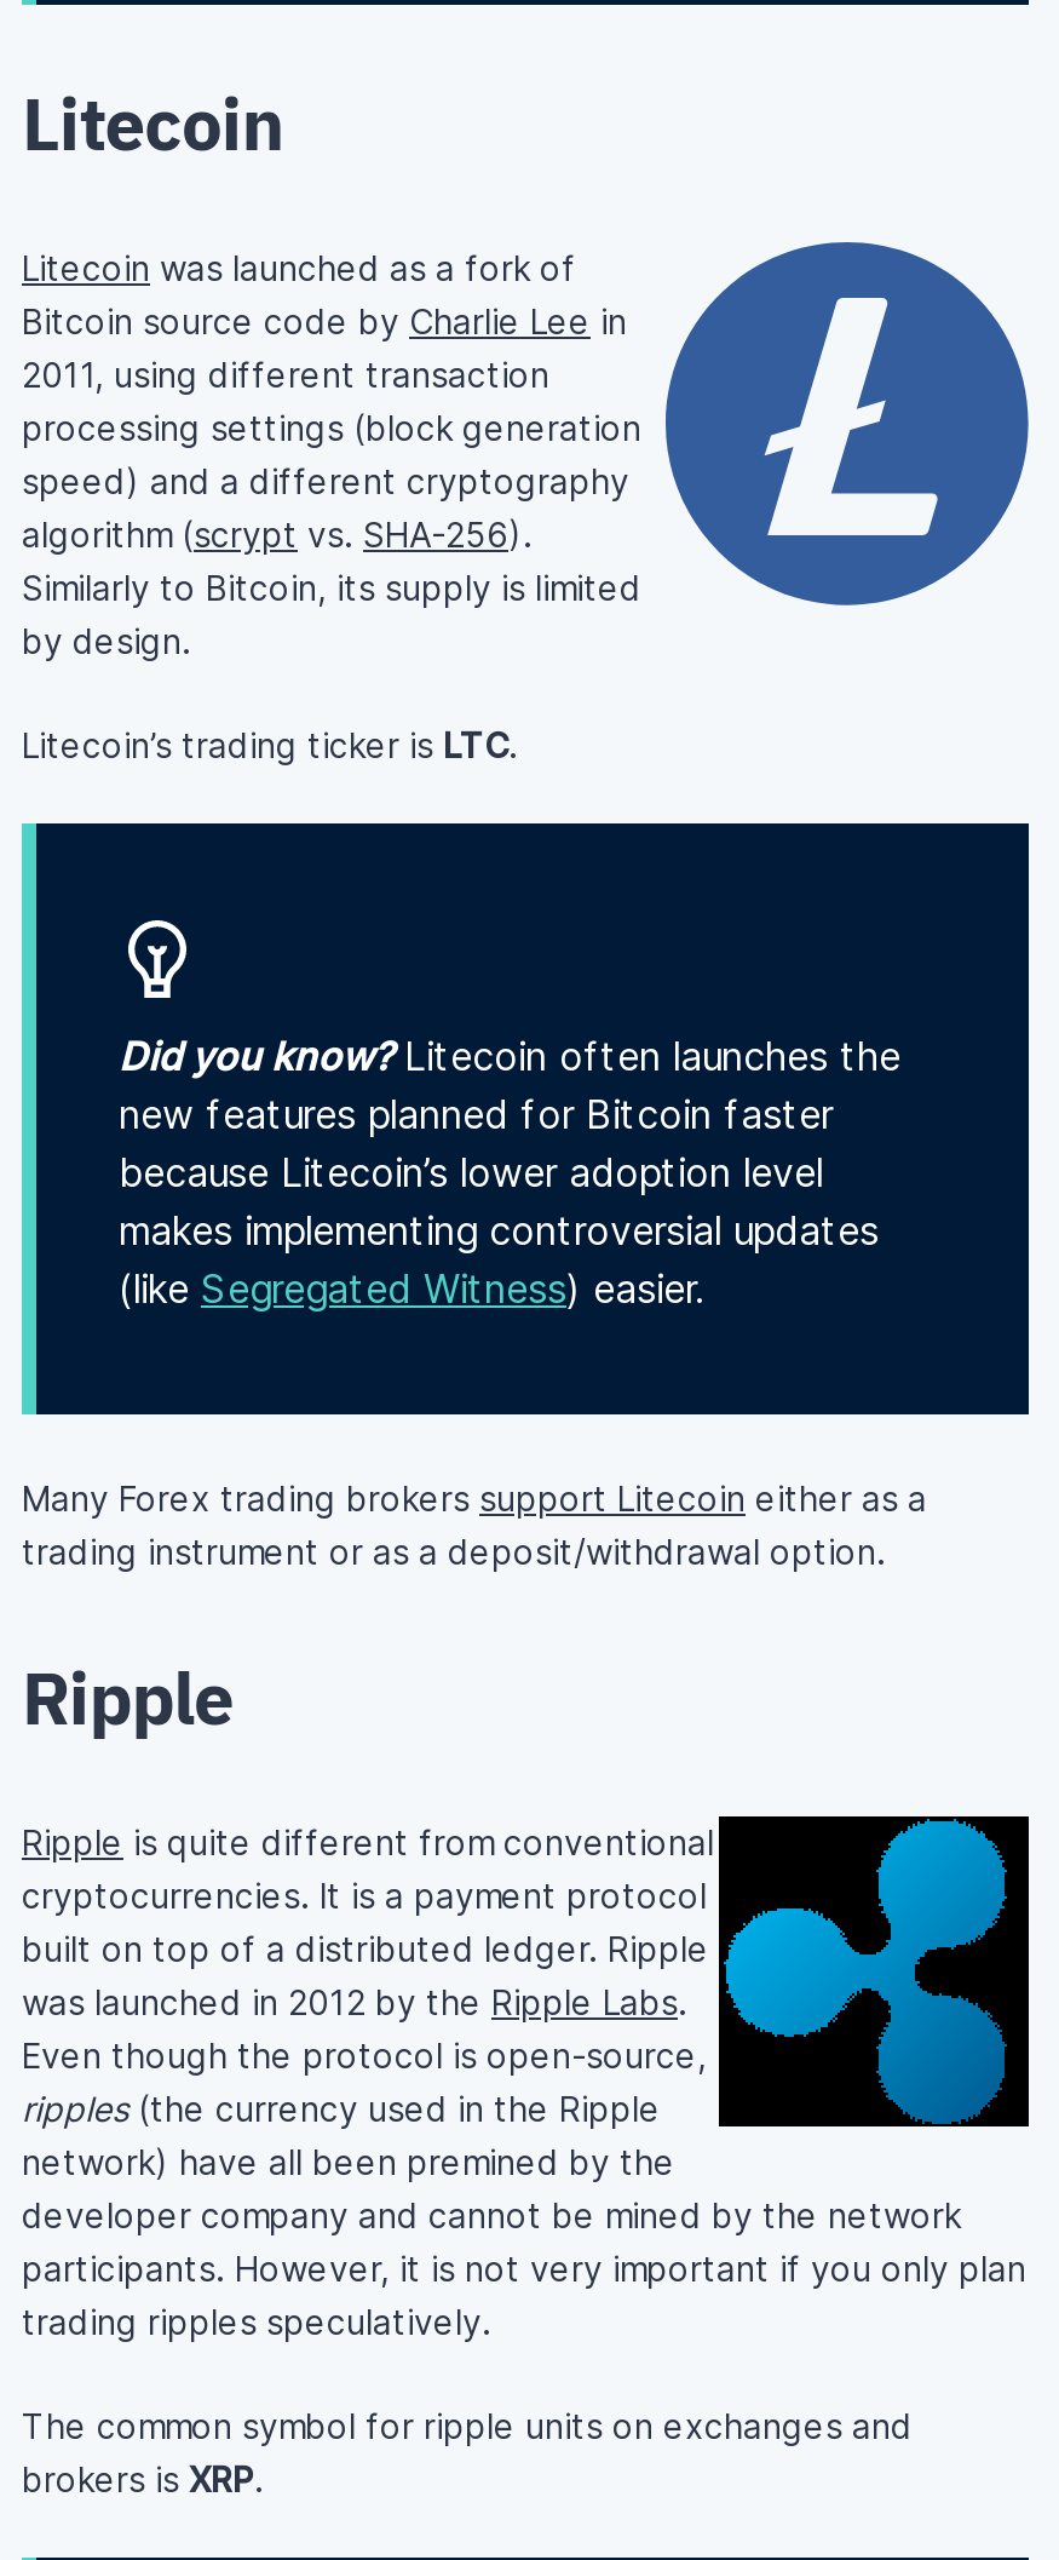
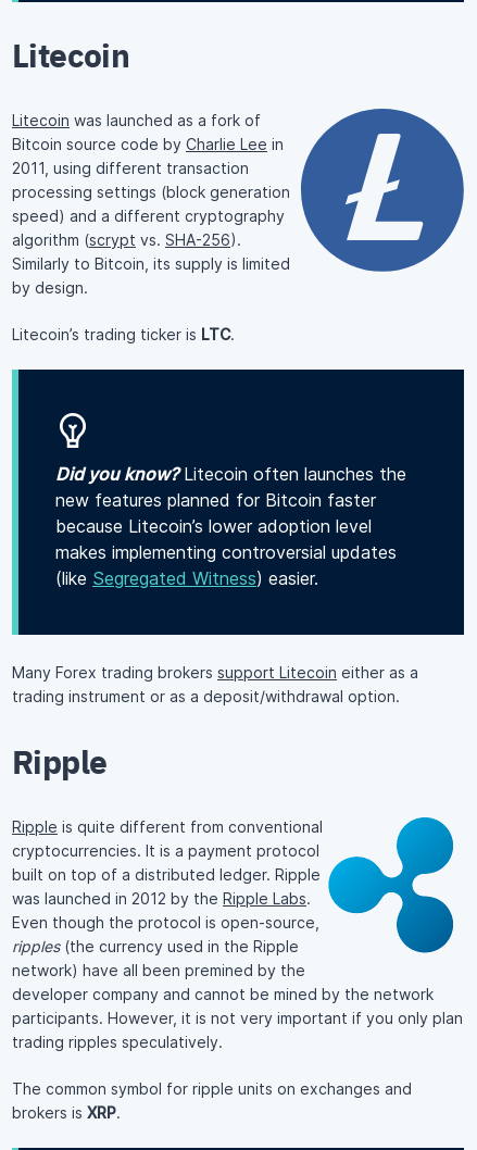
- [image]
+ [image]
